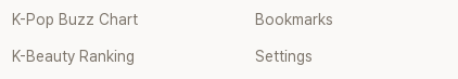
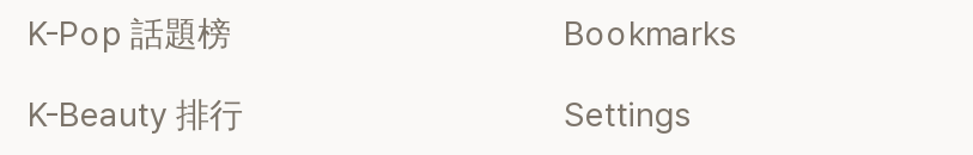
- K-Pop Buzz Chart
+ K-Pop 話題榜

- K-Beauty Ranking
+ K-Beauty 排行
